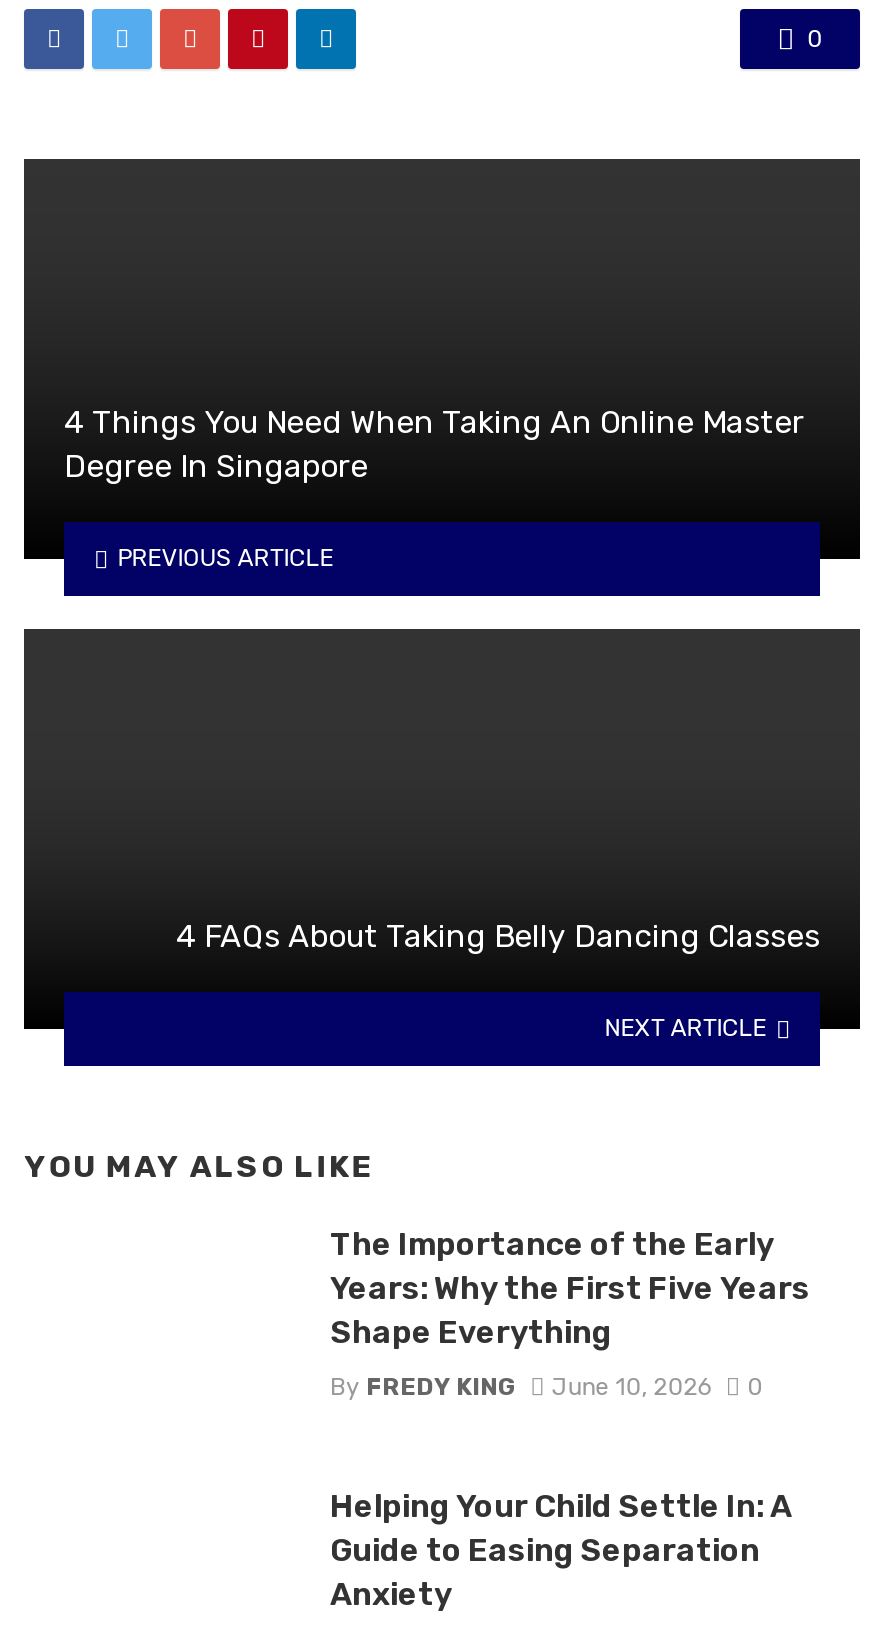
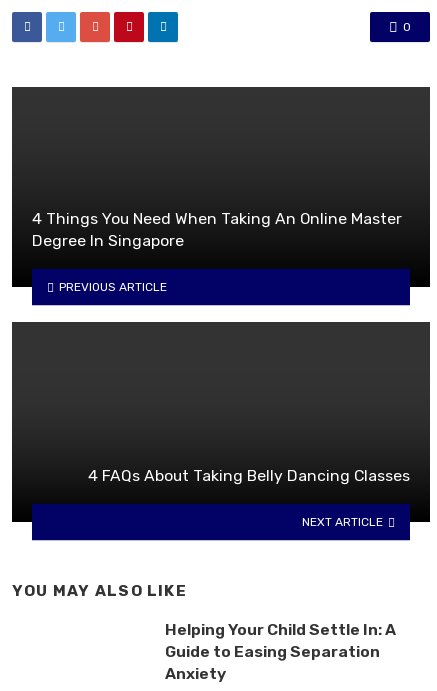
- The Importance of the Early
- Years: Why the First Five Years
- Shape Everything
- By FREDY KING
- June 10, 2026
- 0
